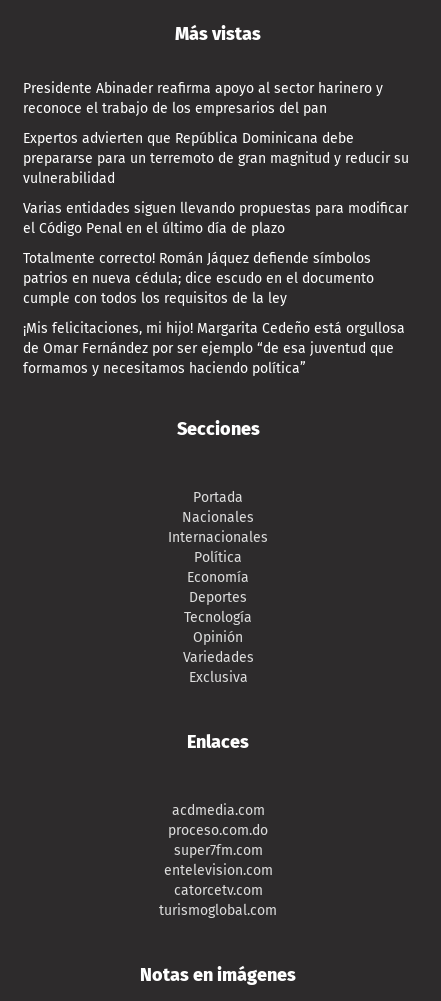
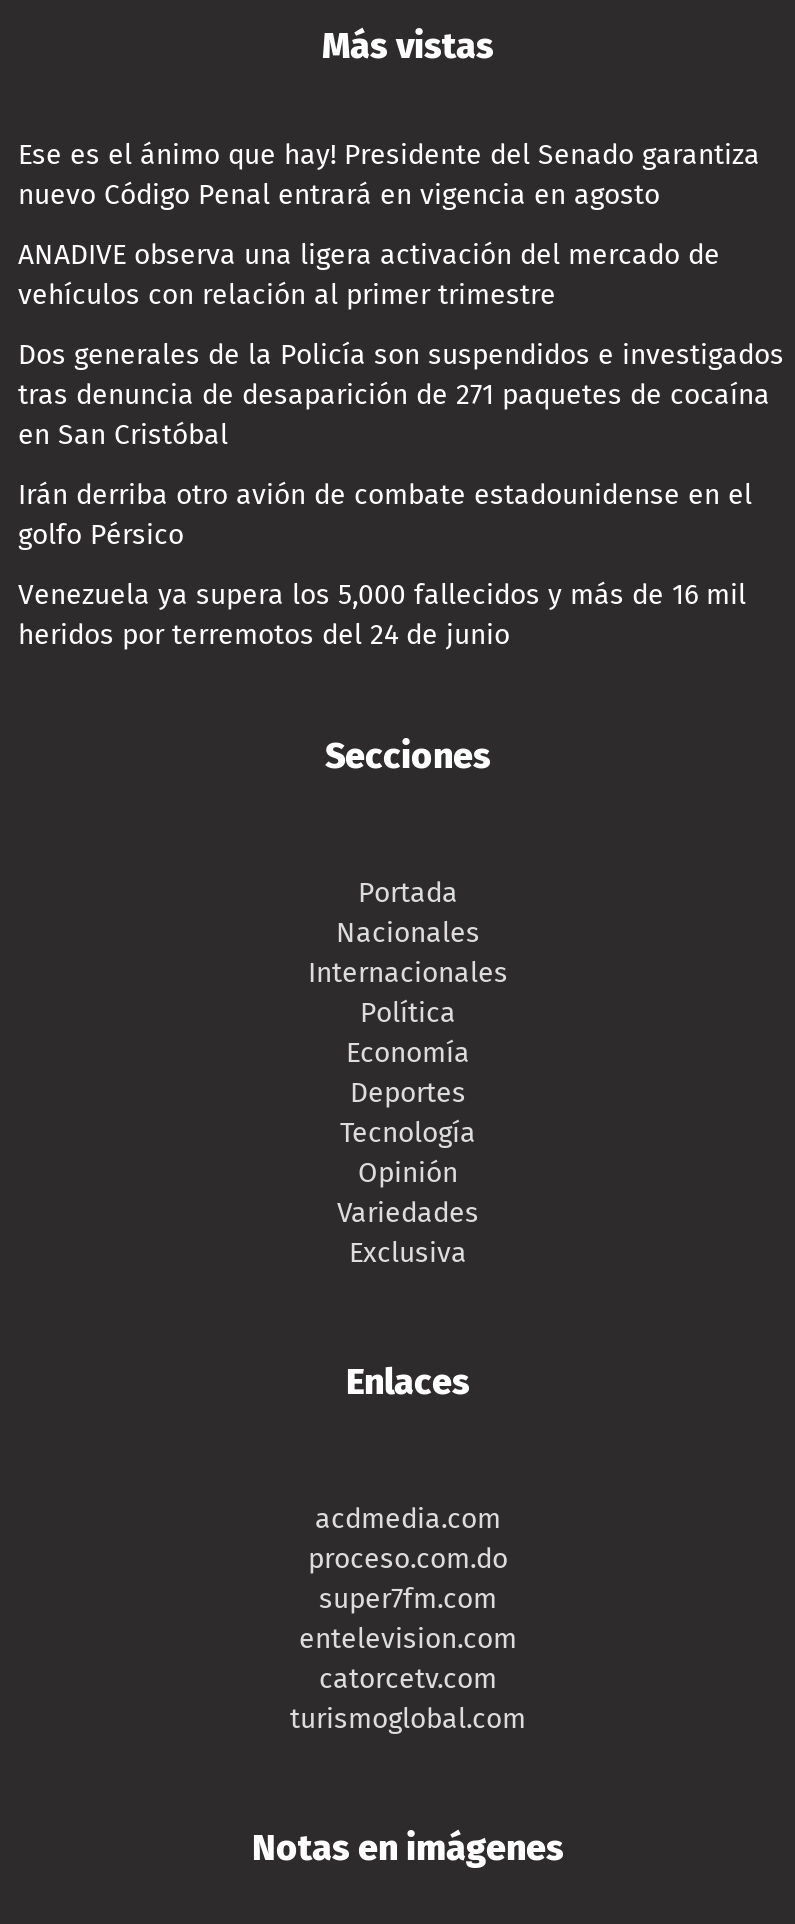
- Presidente Abinader reafirma apoyo al sector harinero y
- reconoce el trabajo de los empresarios del pan
+ Ese es el ánimo que hay! Presidente del Senado garantiza
+ nuevo Código Penal entrará en vigencia en agosto

- Expertos advierten que República Dominicana debe
- prepararse para un terremoto de gran magnitud y reducir su
- vulnerabilidad
+ ANADIVE observa una ligera activación del mercado de
+ vehículos con relación al primer trimestre

- Varias entidades siguen llevando propuestas para modificar
- el Código Penal en el último día de plazo
+ Dos generales de la Policía son suspendidos e investigados
+ tras denuncia de desaparición de 271 paquetes de cocaína
+ en San Cristóbal

- Totalmente correcto! Román Jáquez defiende símbolos
- patrios en nueva cédula; dice escudo en el documento
- cumple con todos los requisitos de la ley
+ Irán derriba otro avión de combate estadounidense en el
+ golfo Pérsico

- ¡Mis felicitaciones, mi hijo! Margarita Cedeño está orgullosa
- de Omar Fernández por ser ejemplo “de esa juventud que
- formamos y necesitamos haciendo política”
+ Venezuela ya supera los 5,000 fallecidos y más de 16 mil
+ heridos por terremotos del 24 de junio
